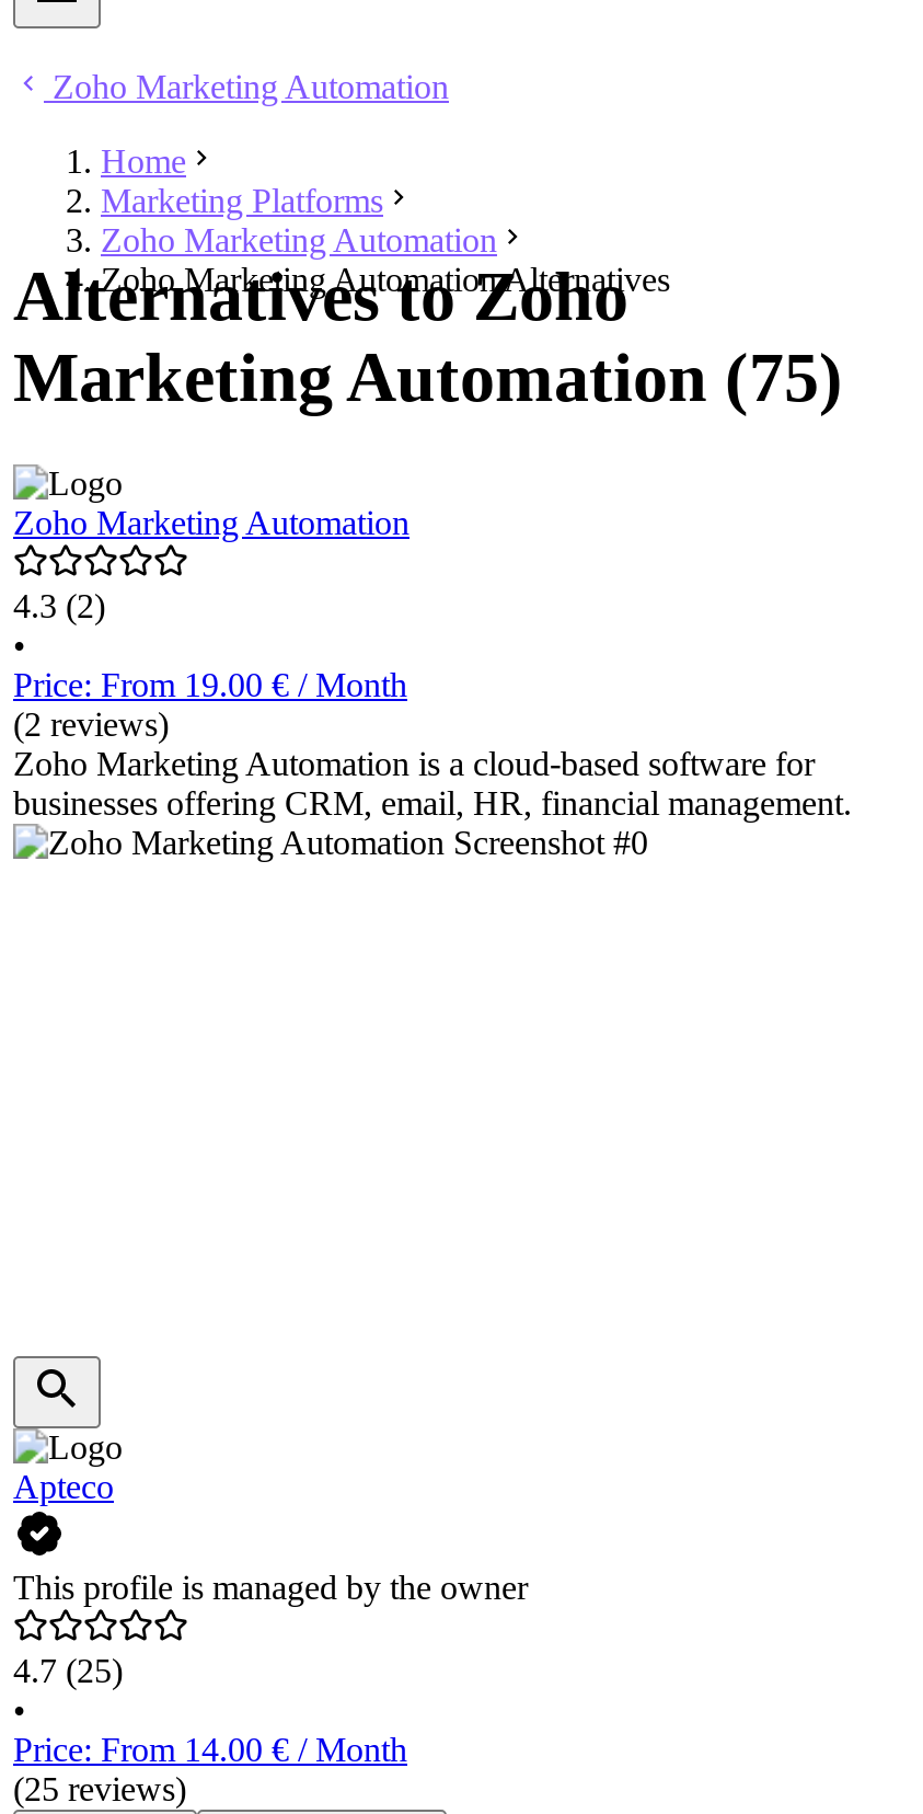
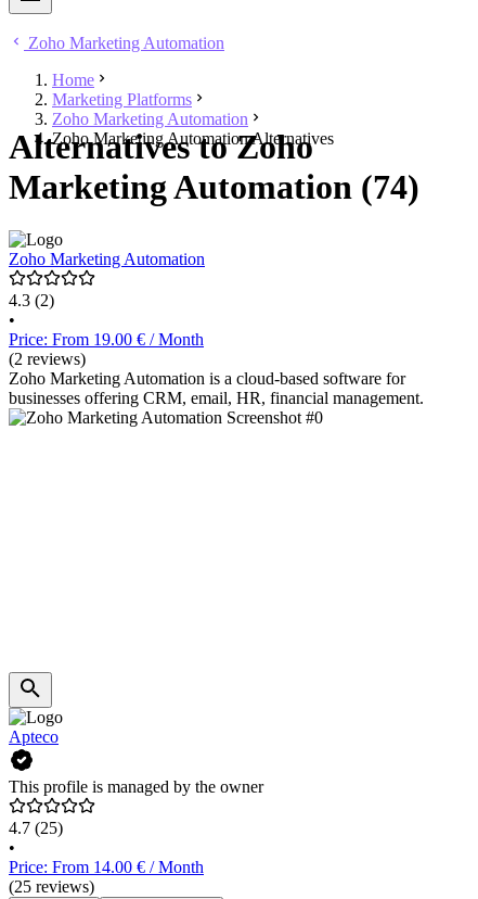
- Marketing Automation (75)
+ Marketing Automation (74)
